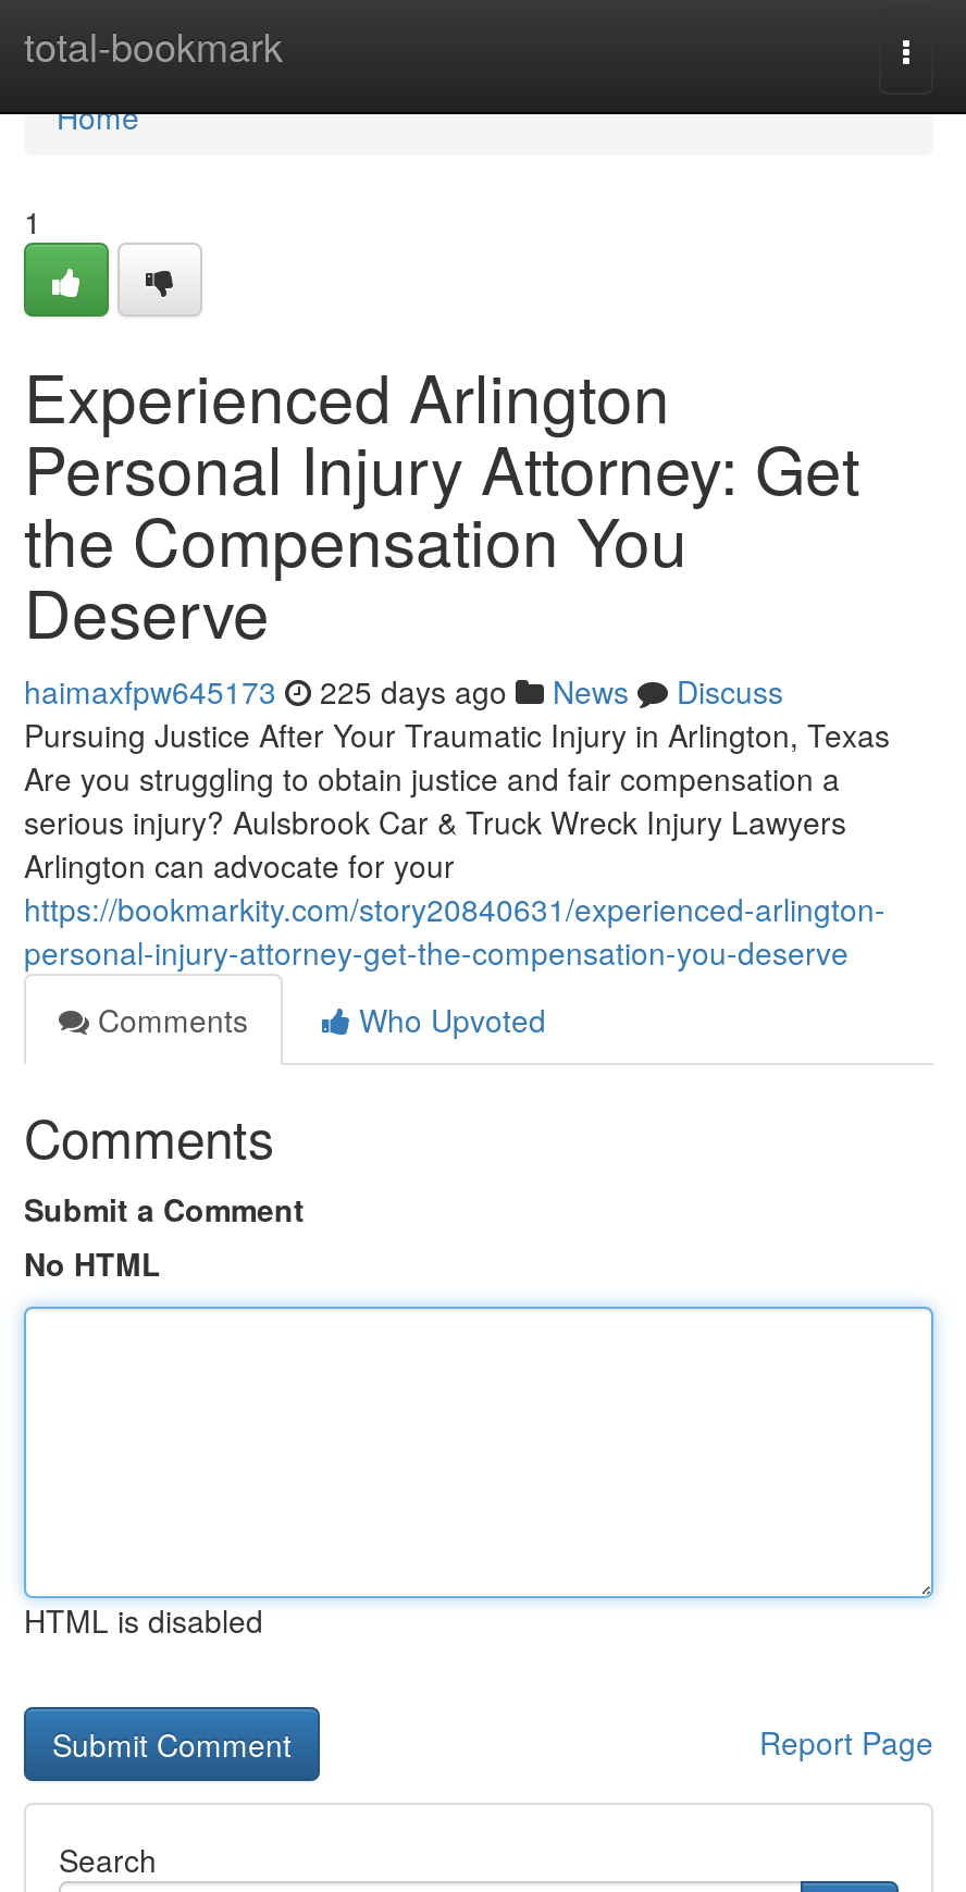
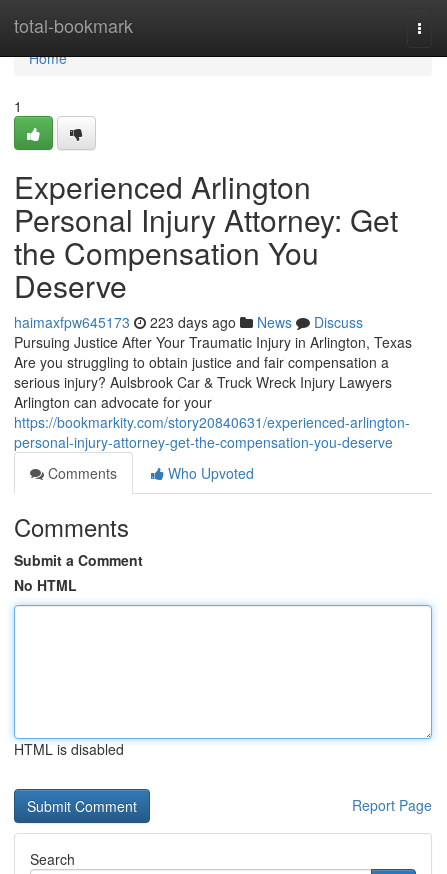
- haimaxfpw645173 225 days ago News Discuss
+ haimaxfpw645173 223 days ago News Discuss
